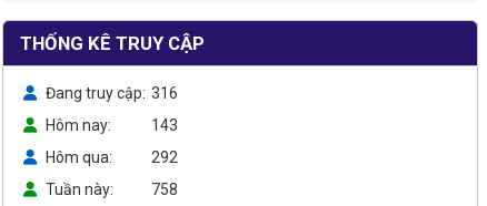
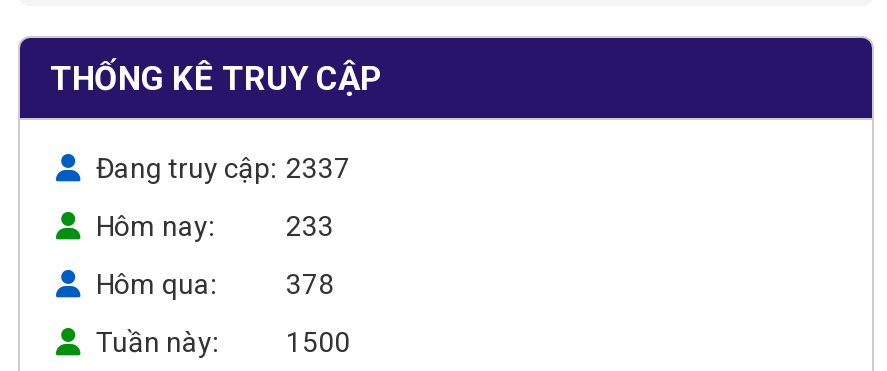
- Đang truy cập 316
+ Đang truy cập 2337

- 143
+ 233

- 292
+ 378

- 758
+ 1500
